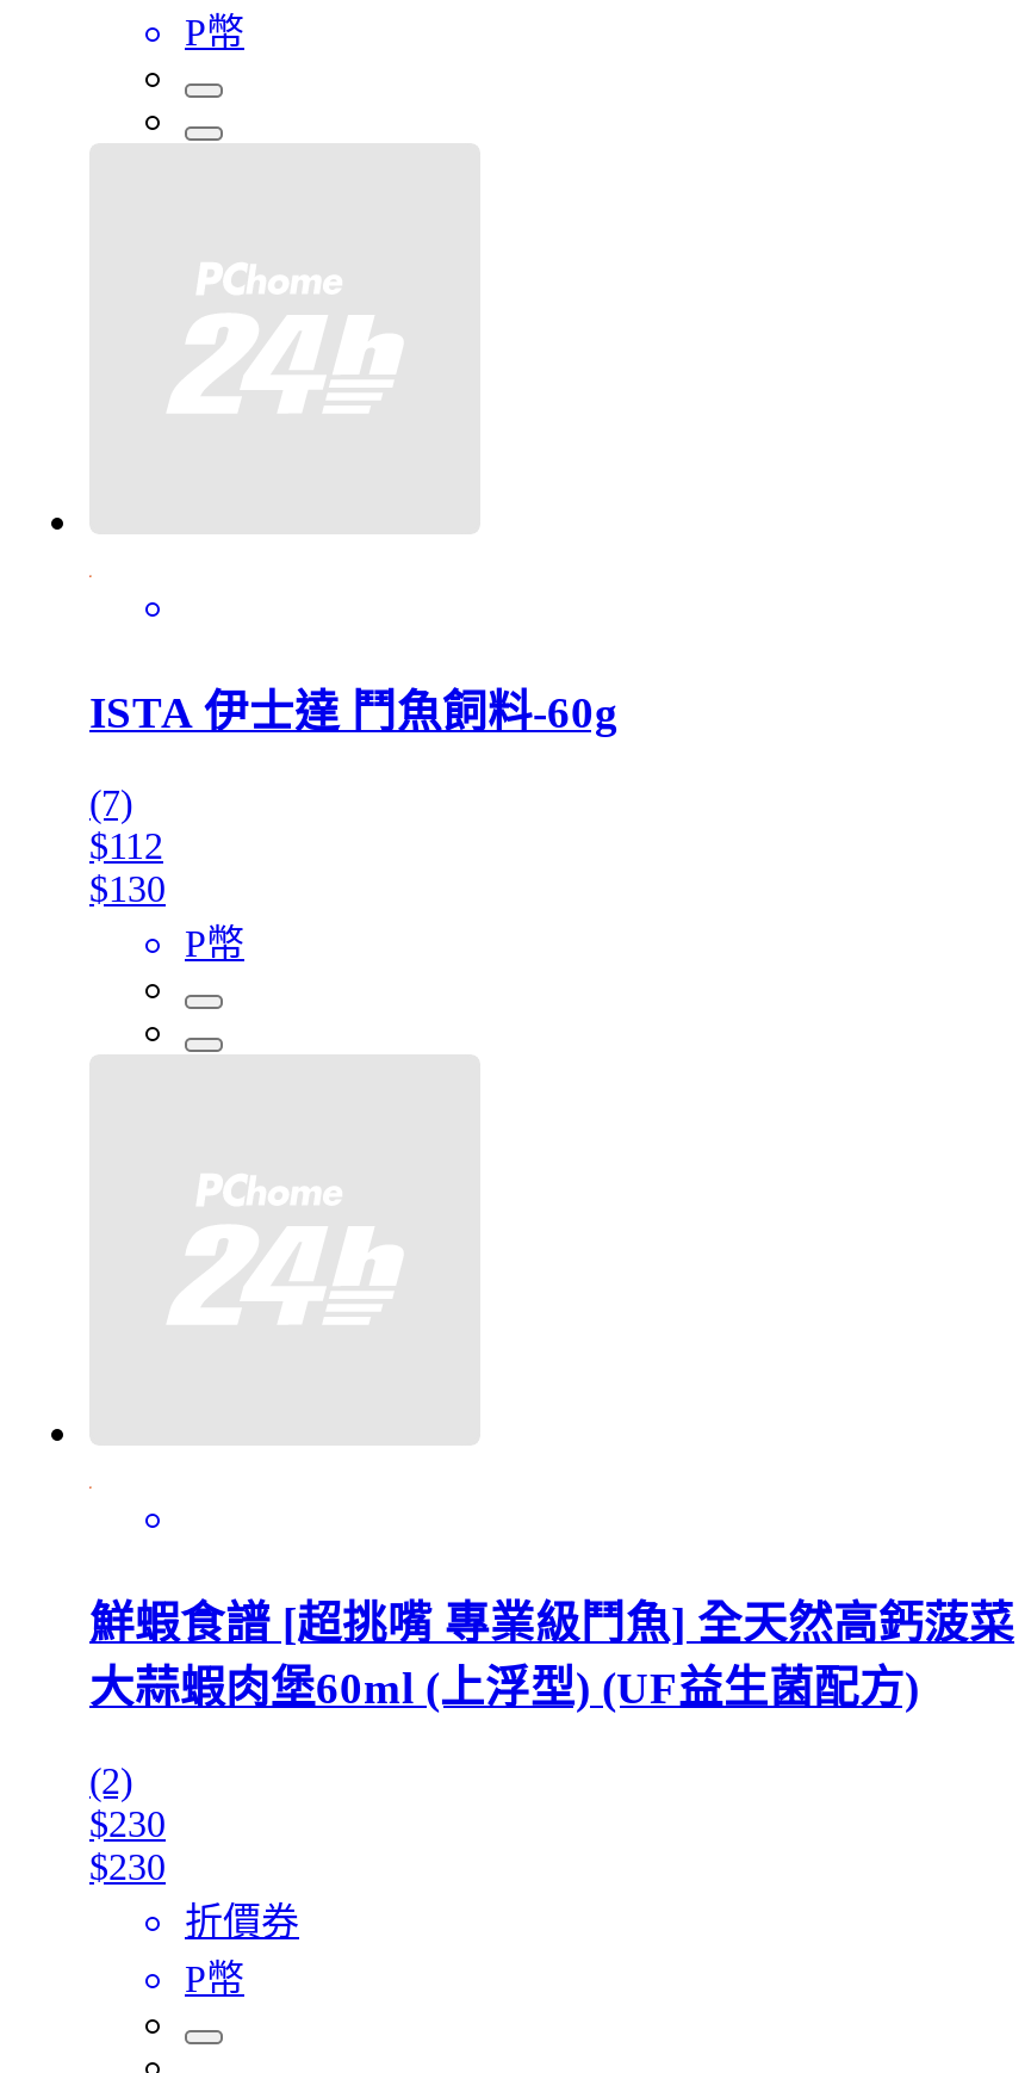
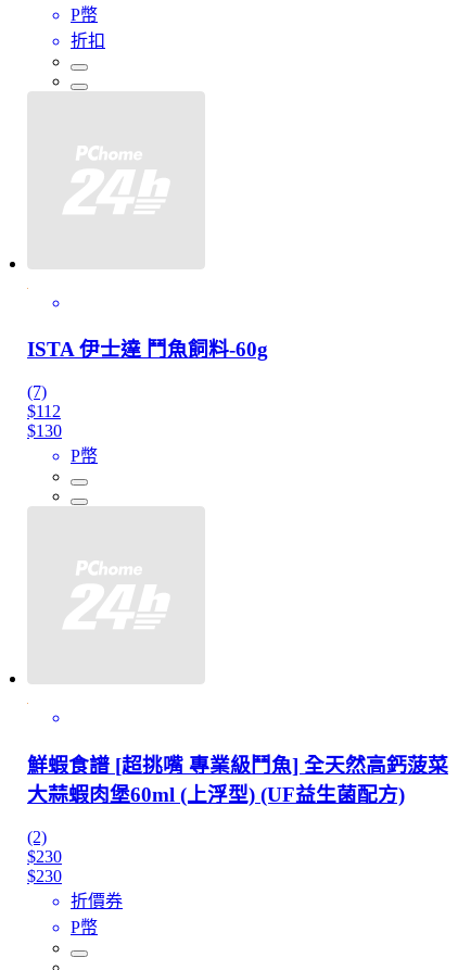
+ 折扣
